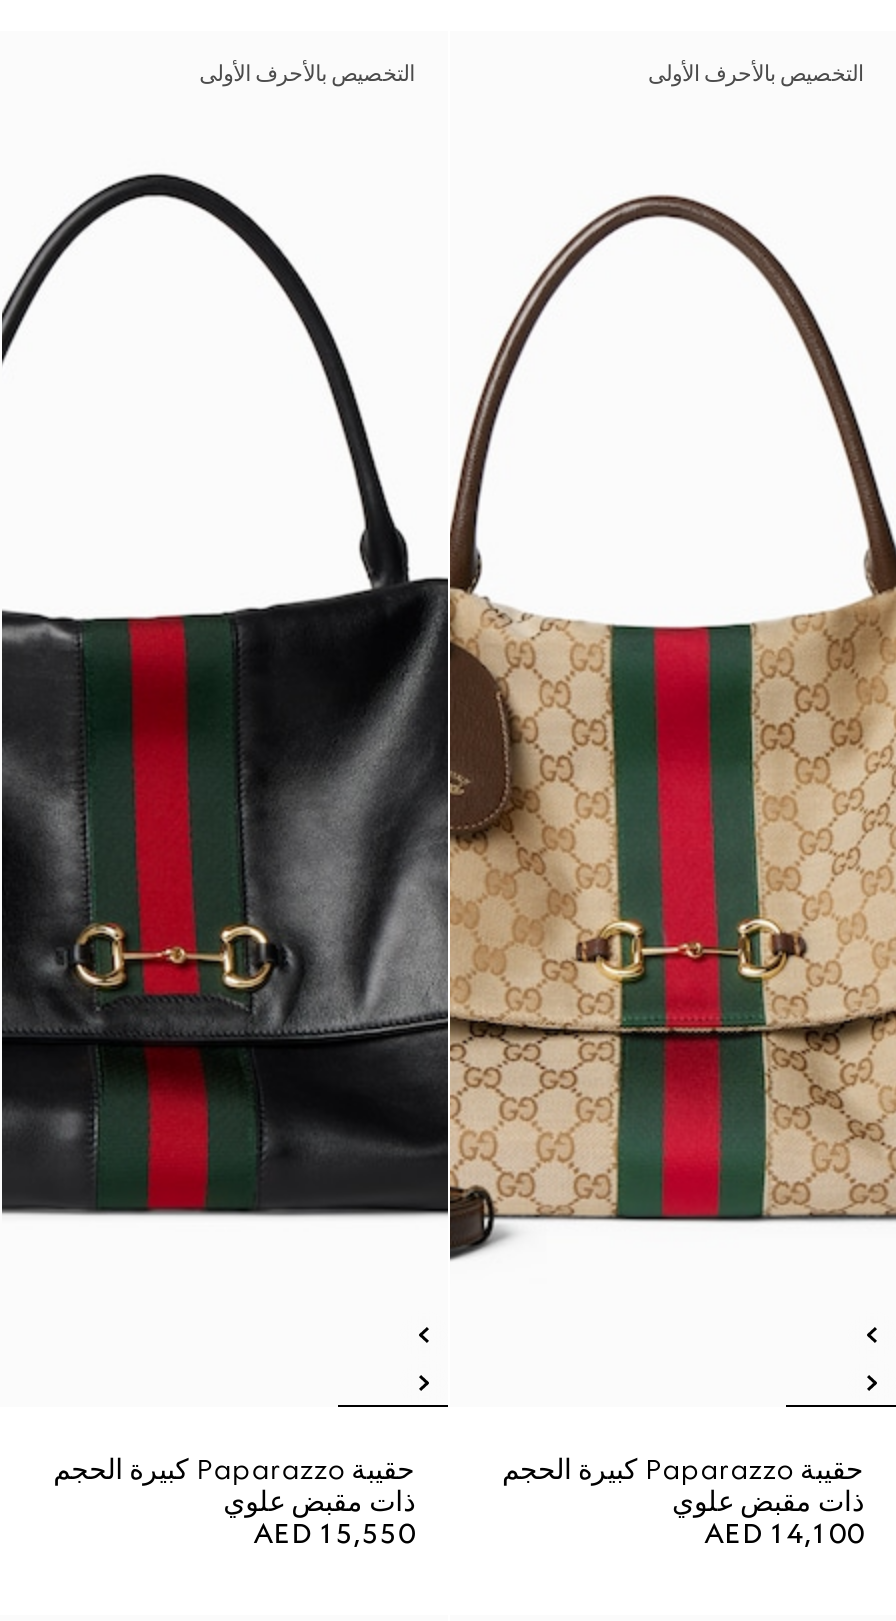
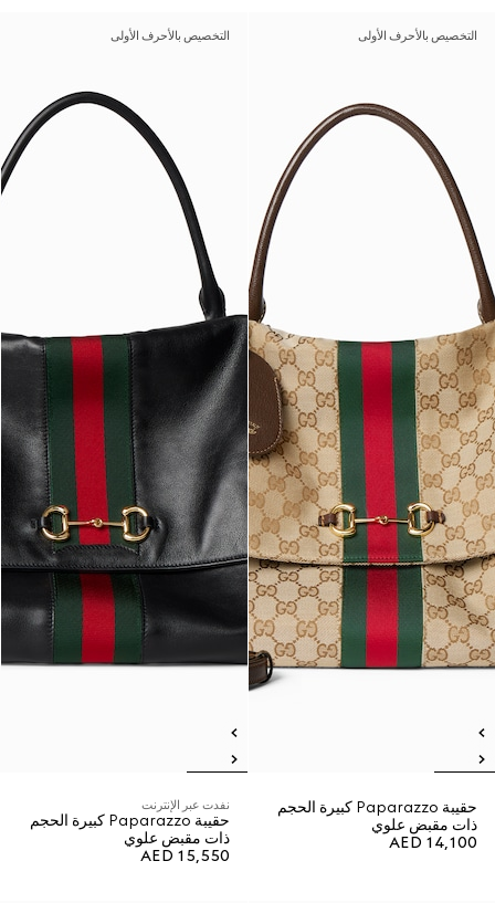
+ نفدت عبر الإنترنت
